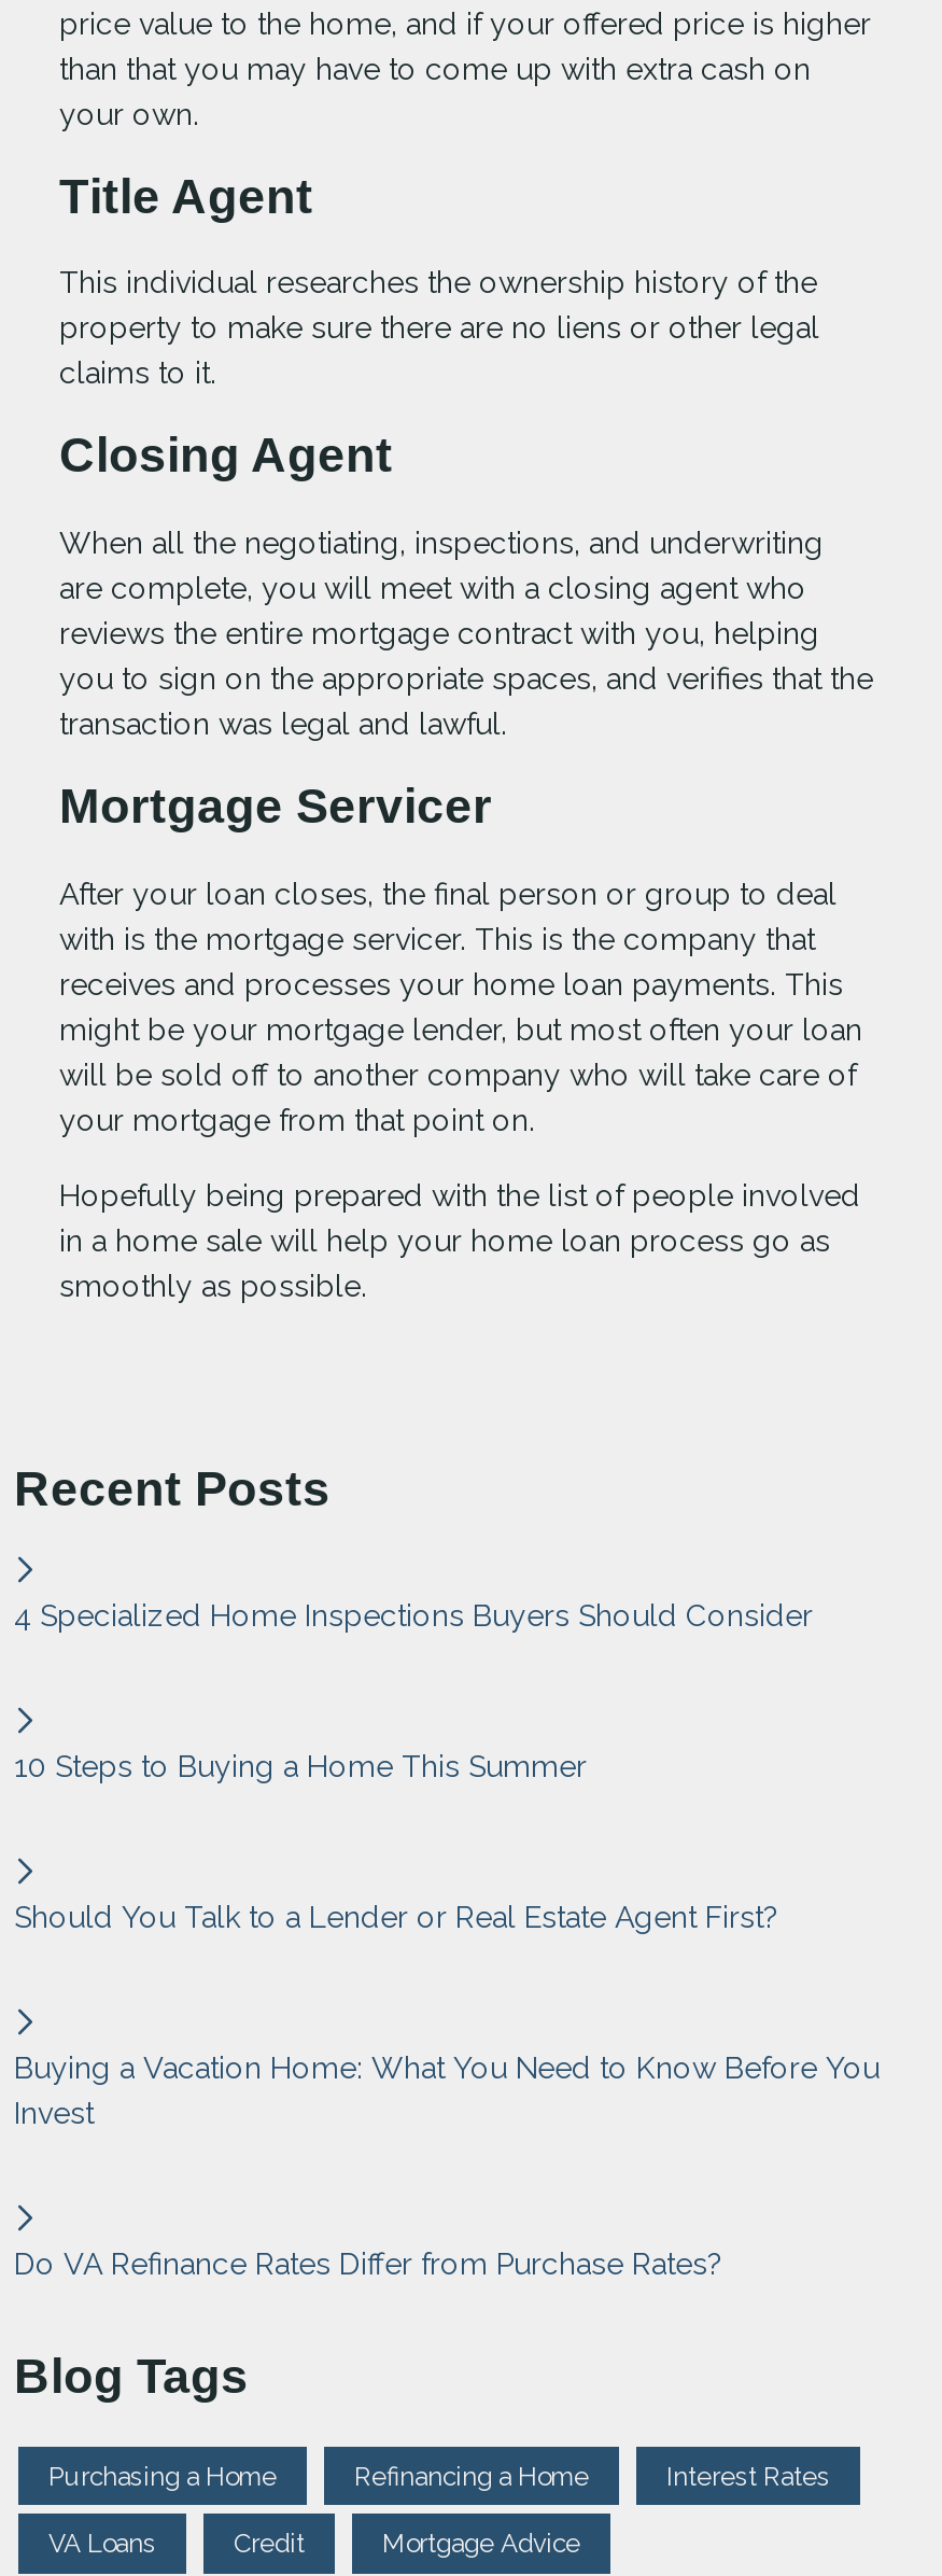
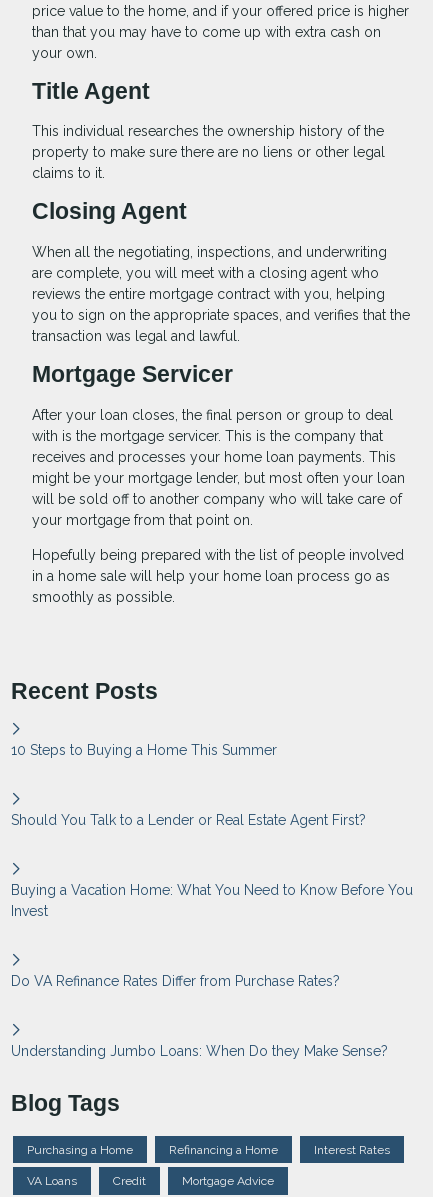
- 4 Specialized Home Inspections Buyers Should Consider

moved up: 10 Steps to Buying a Home This Summer | Should You Talk to a Lender or Real Estate Agent First? | Buying a Vacation Home: What You Need to Know Before You | Invest | Do VA Refinance Rates Differ from Purchase Rates?

+ Understanding Jumbo Loans: When Do they Make Sense?
